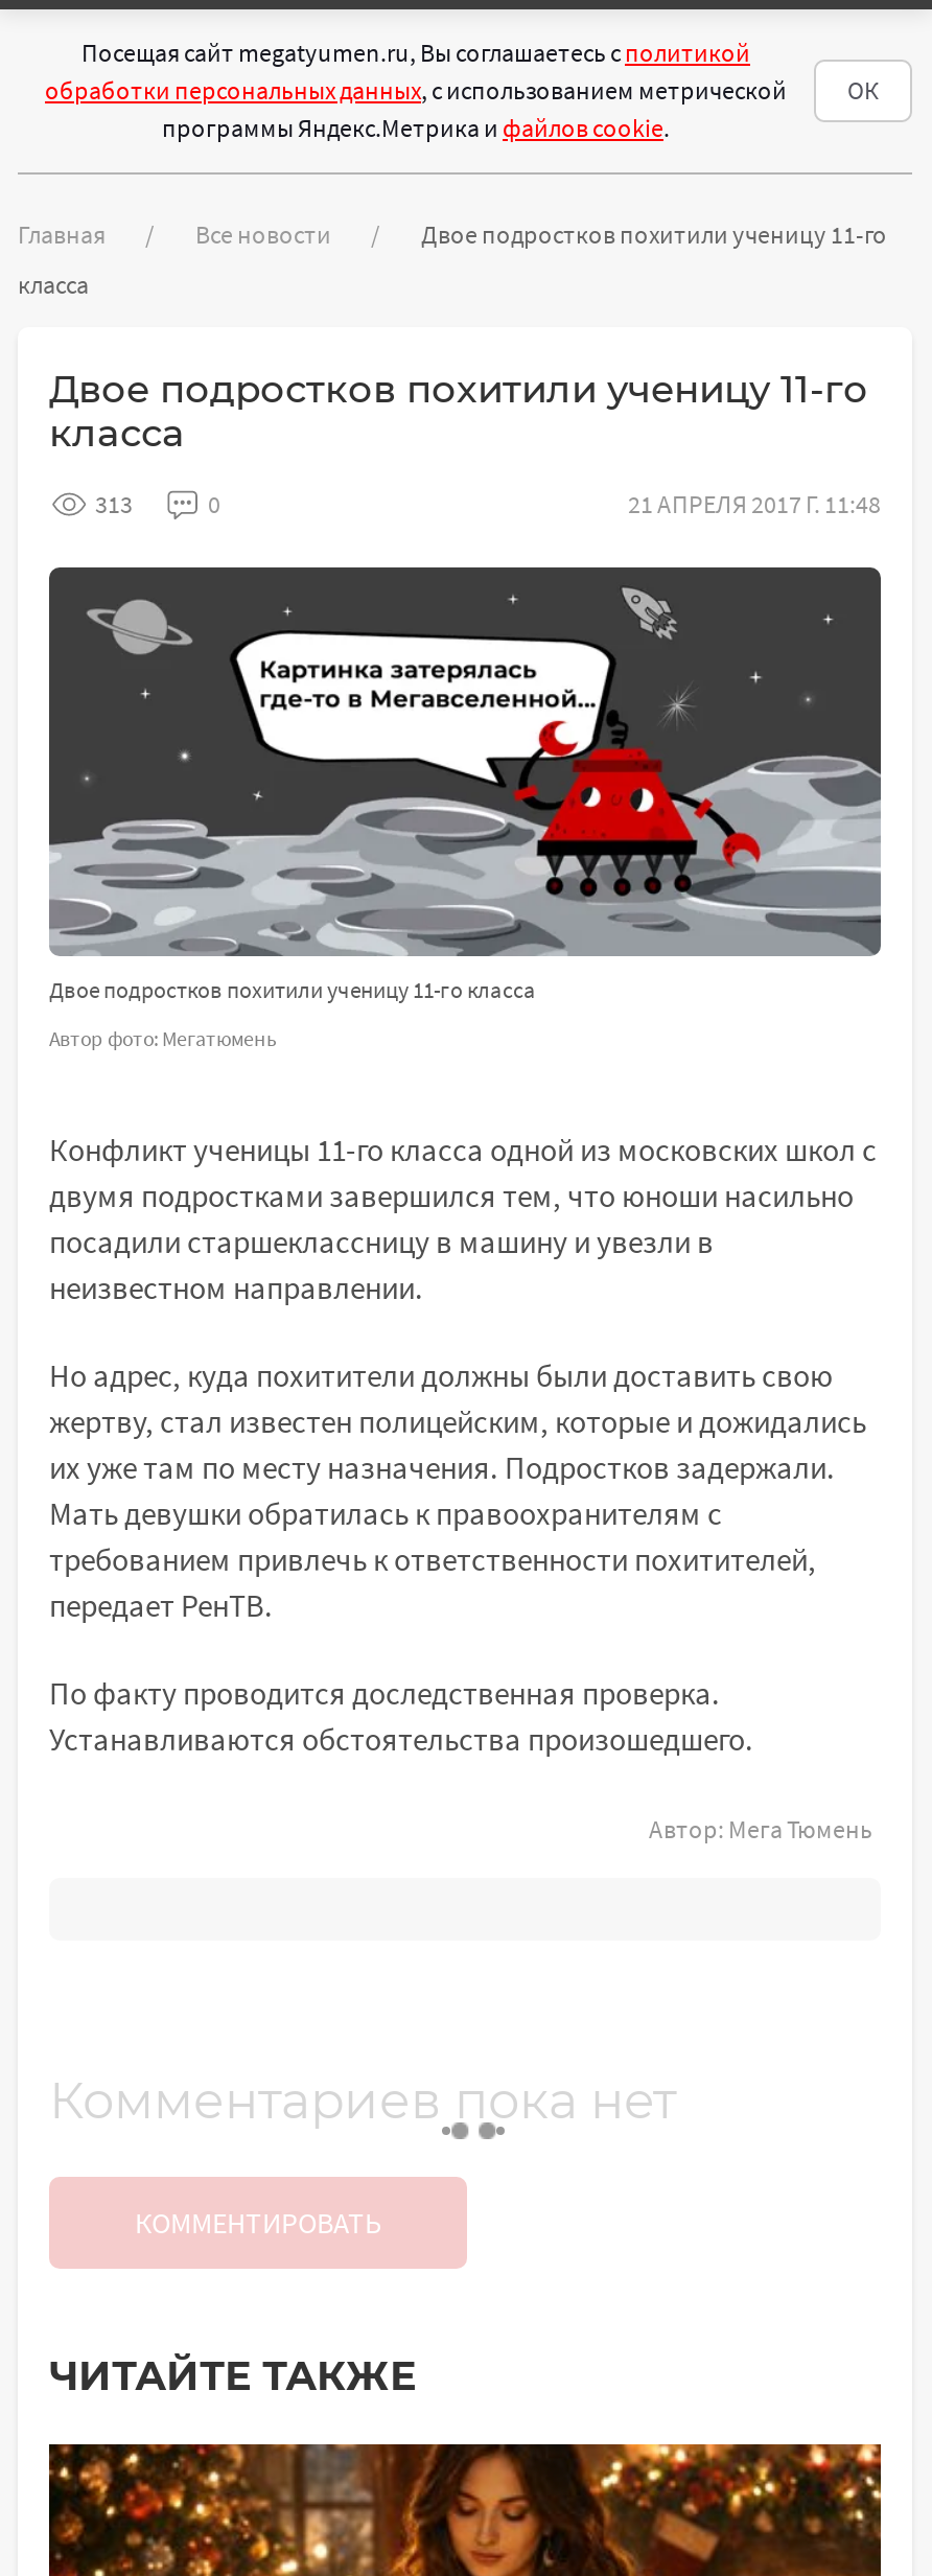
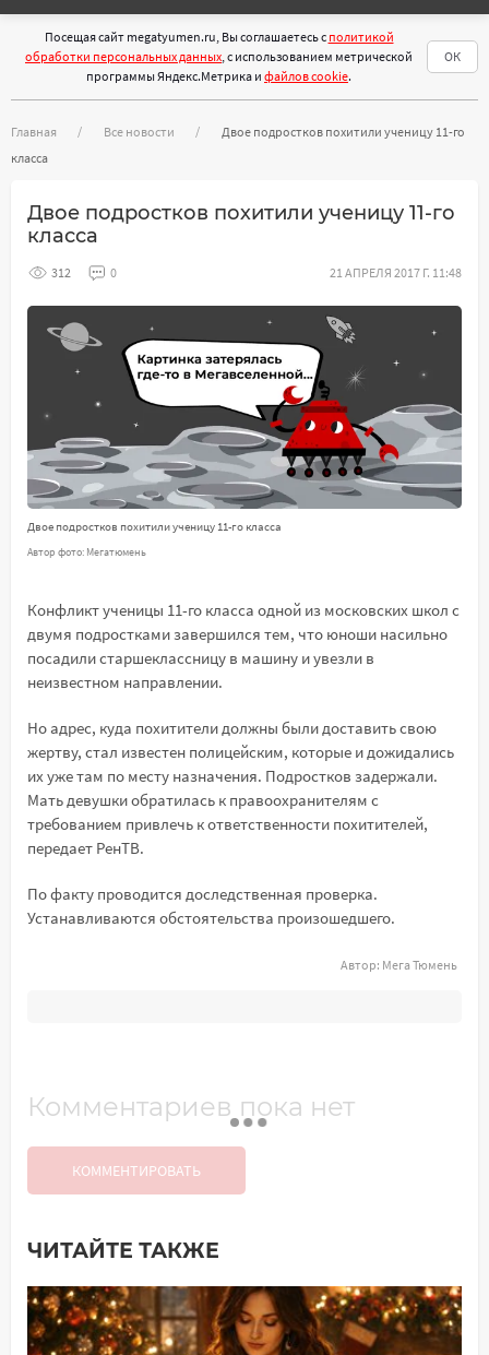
- 313
+ 312
